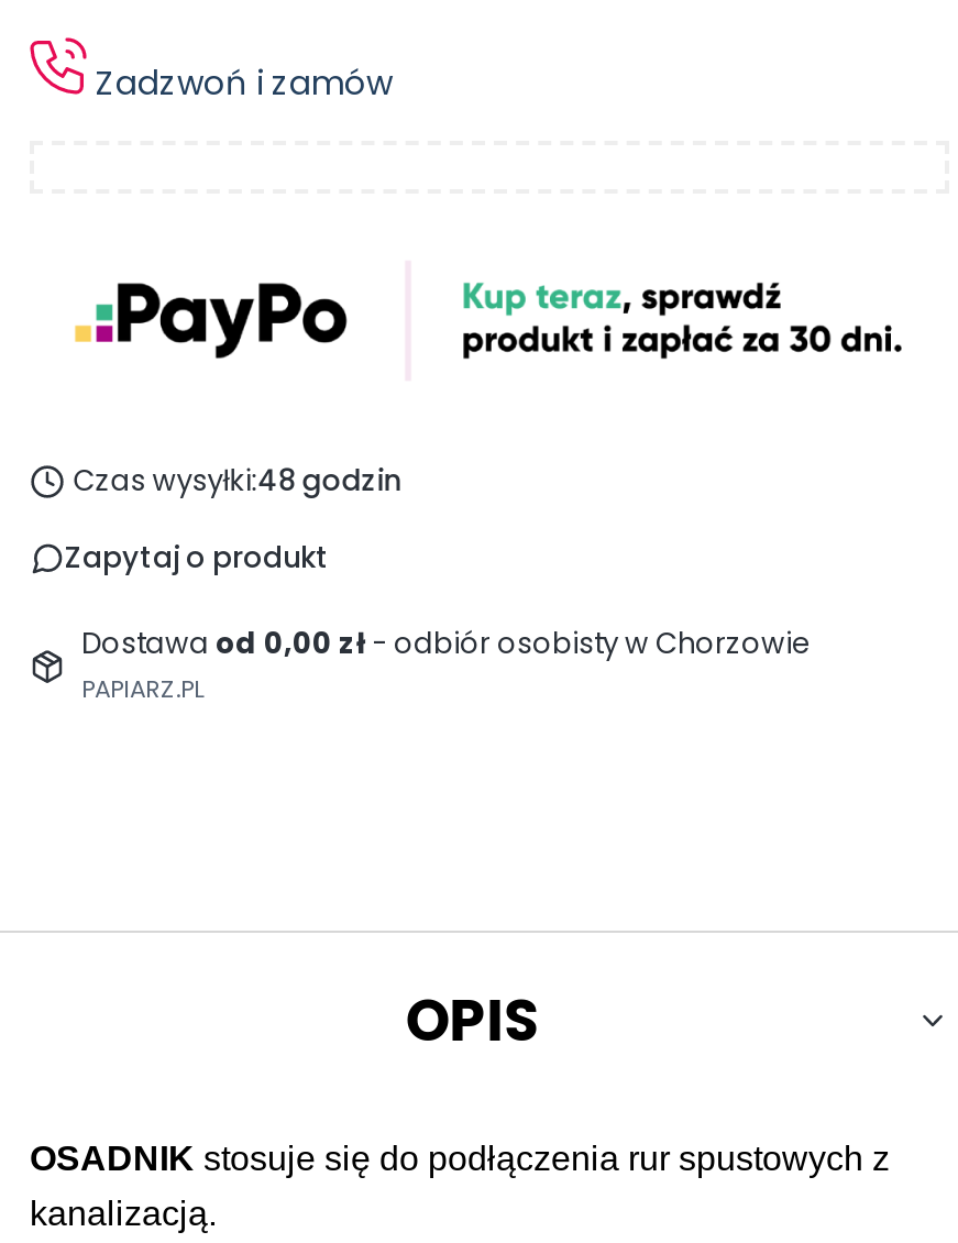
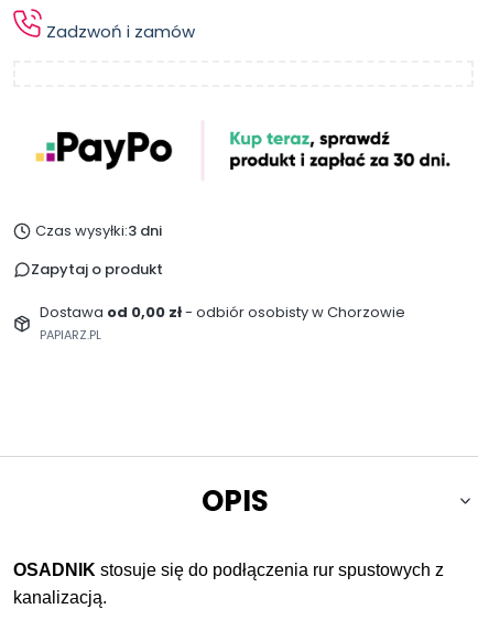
- Czas wysyłki:48 godzin
+ Czas wysyłki:3 dni
